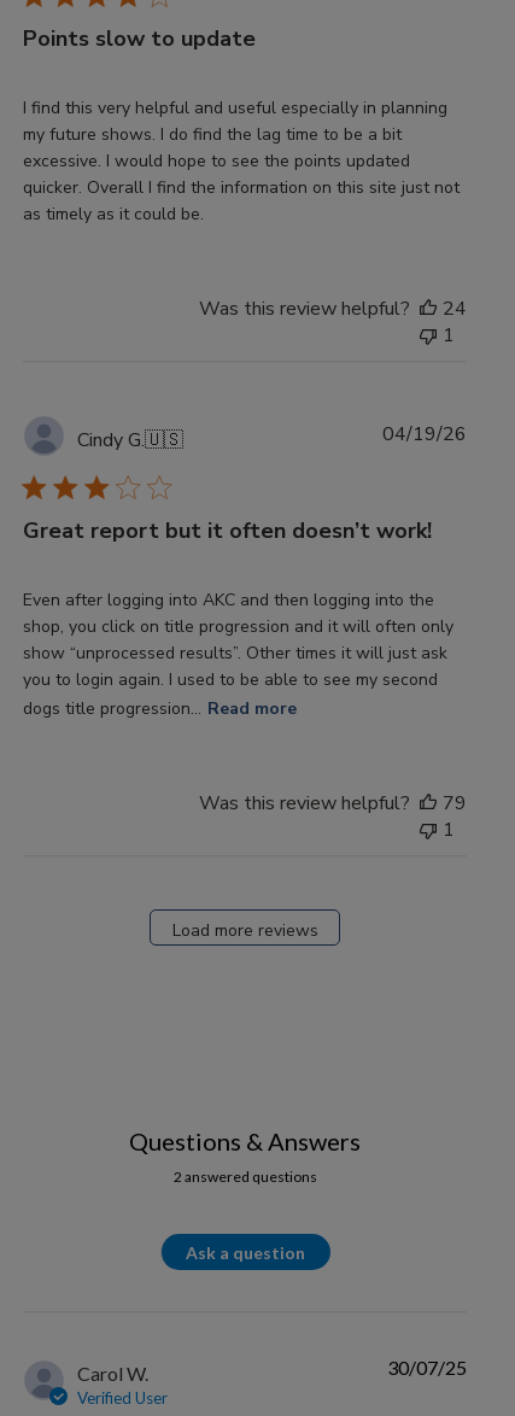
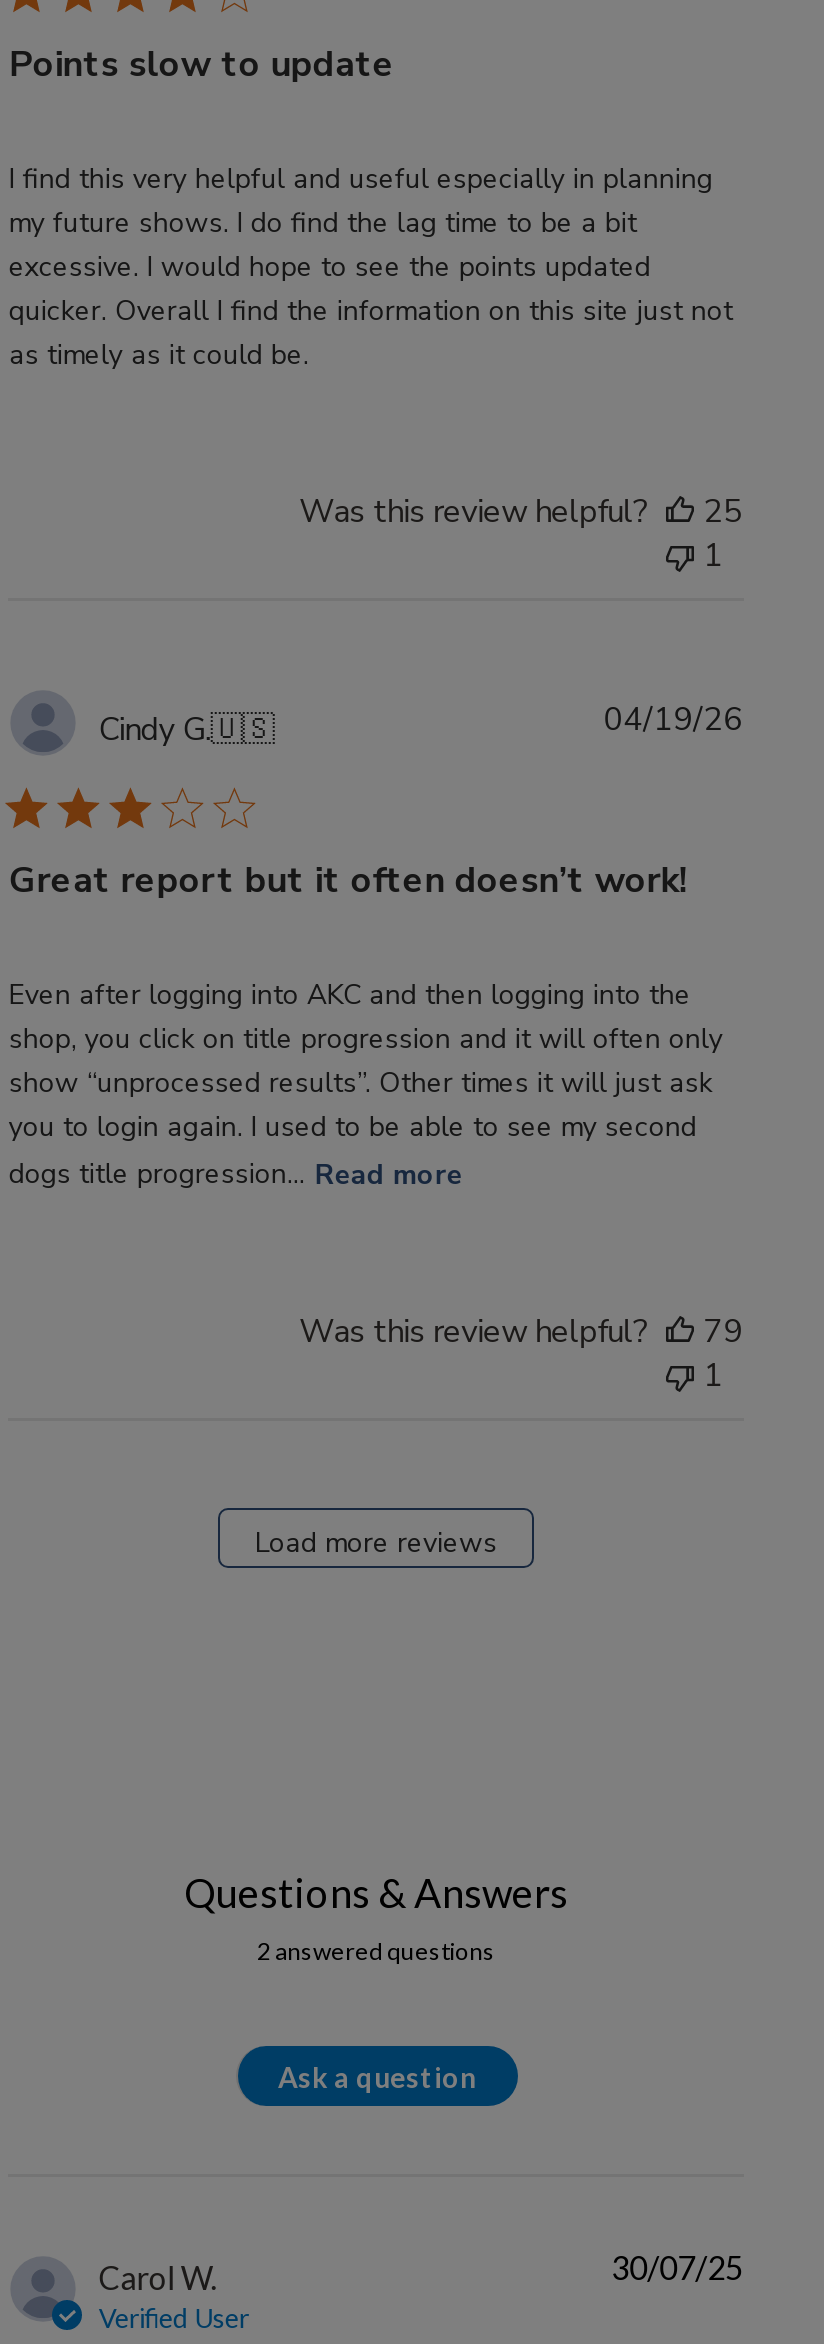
- Was this review helpful? 24
+ Was this review helpful? 25
